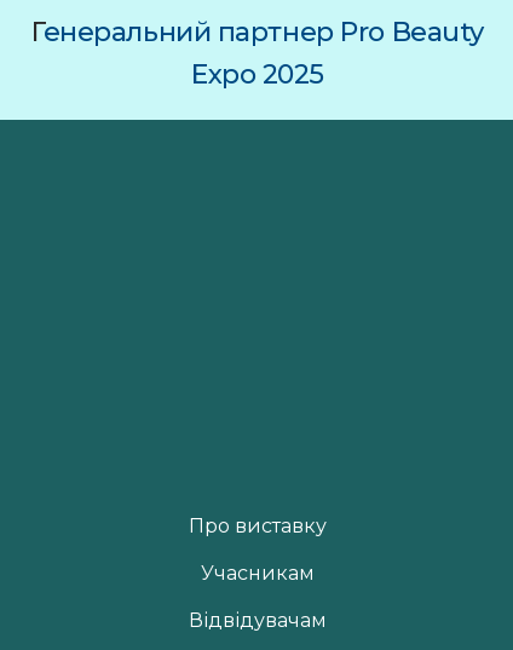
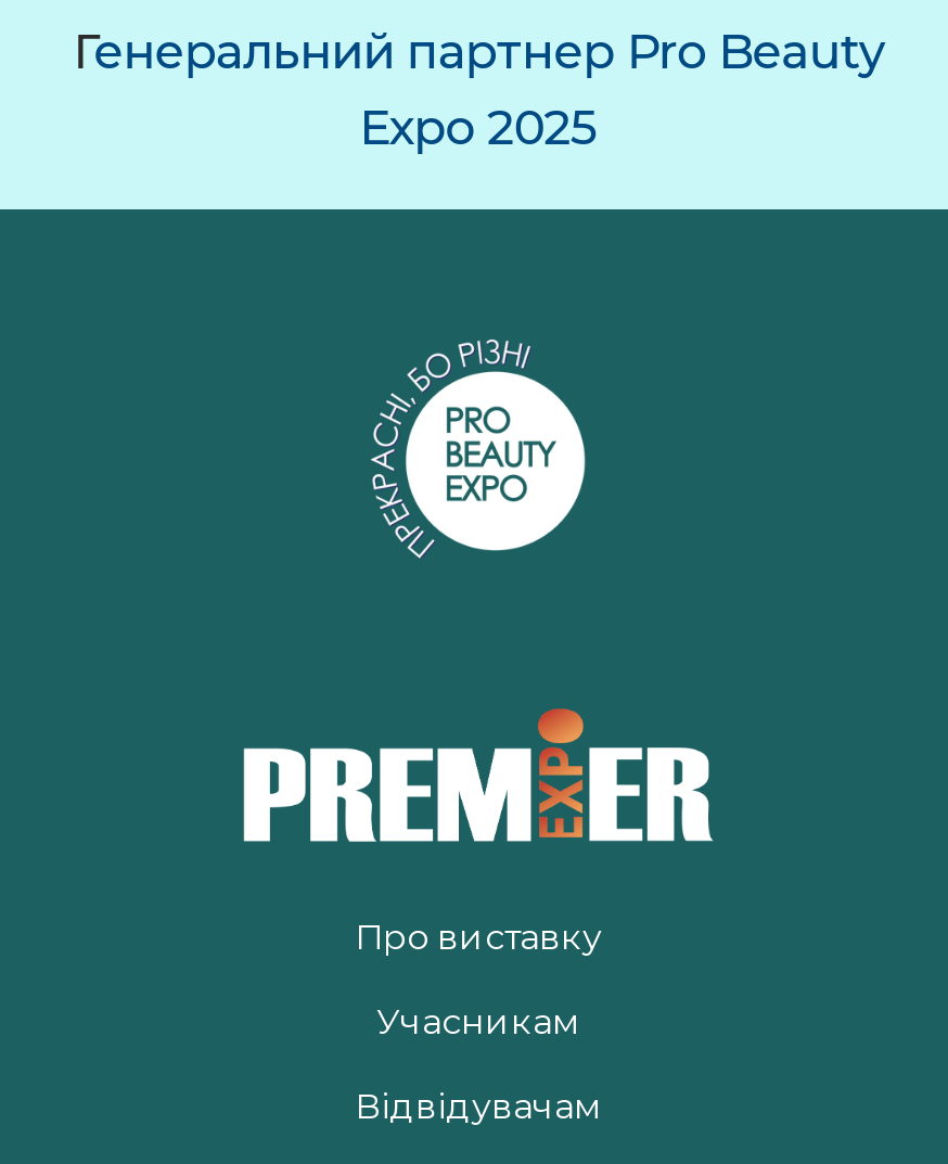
+ [image]

+ [image]
